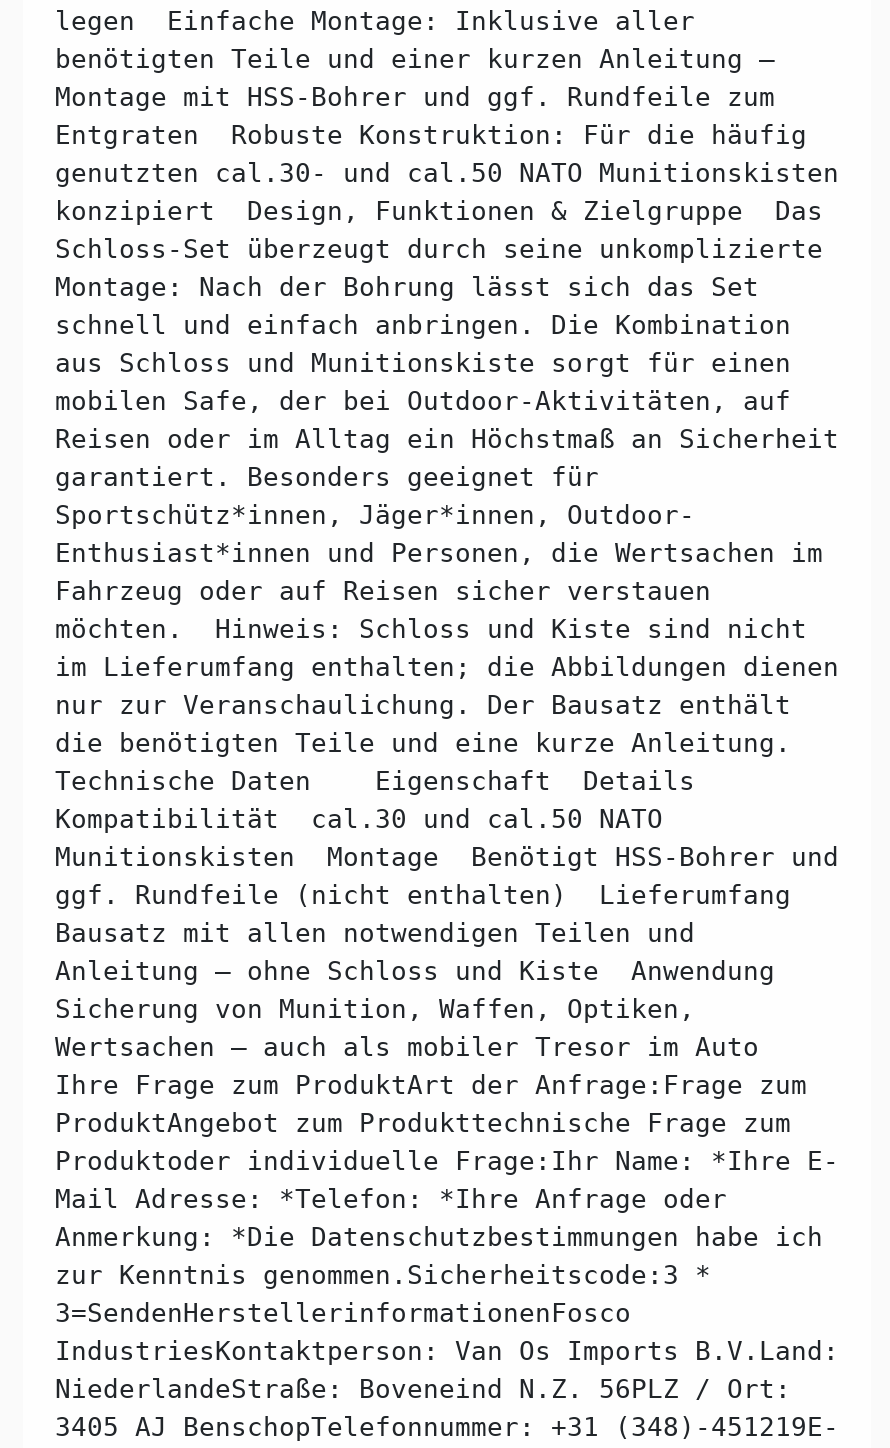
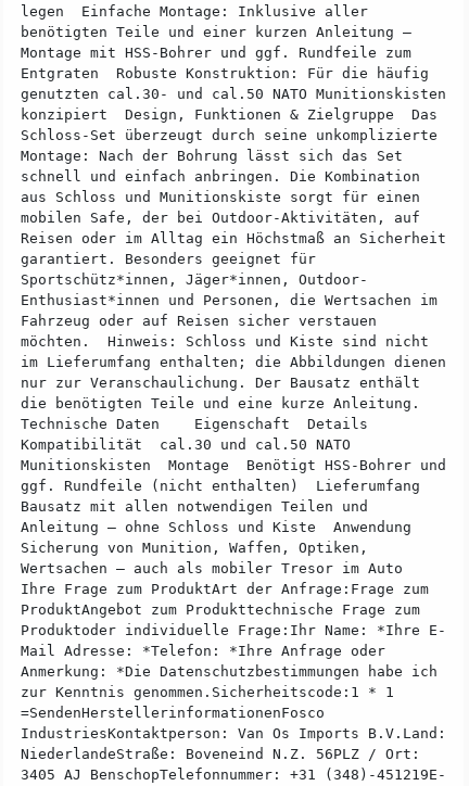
- zur Kenntnis genommen.Sicherheitscode:3 *
- 3=SendenHerstellerinformationenFosco
+ zur Kenntnis genommen.Sicherheitscode:1 * 1
+ =SendenHerstellerinformationenFosco
